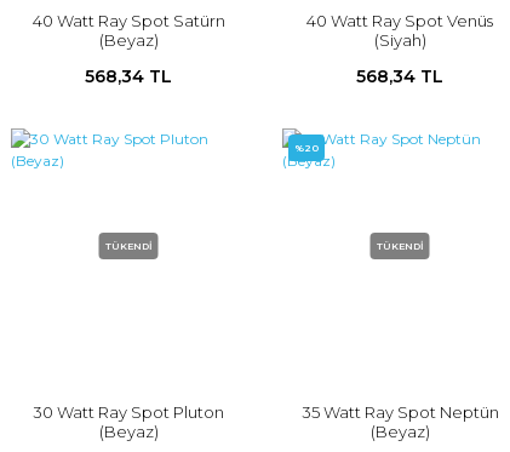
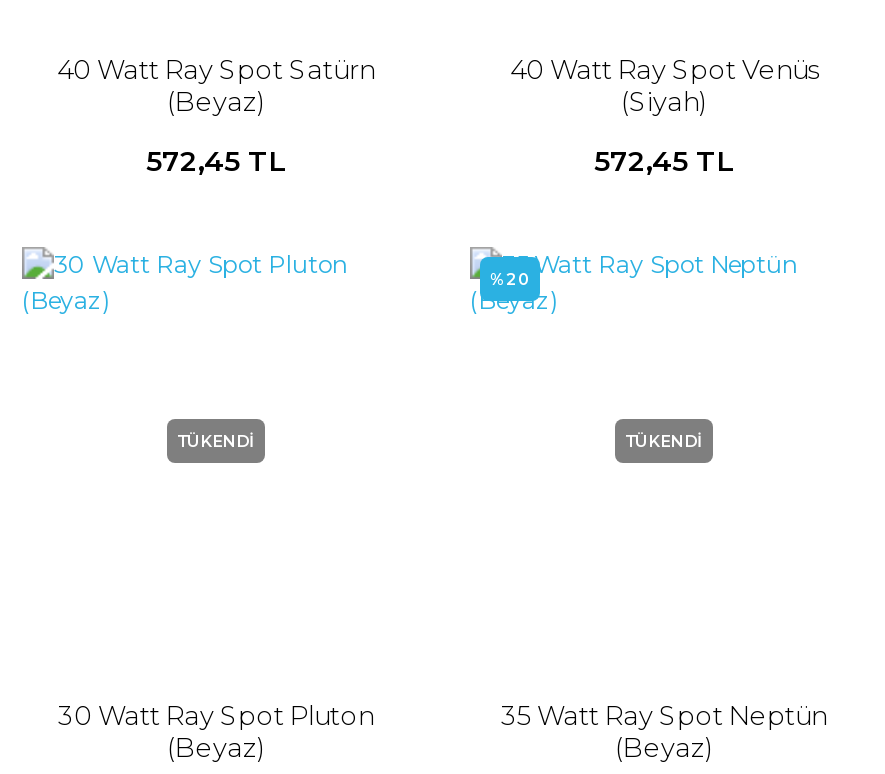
- 568,34 TL
+ 572,45 TL

- 568,34 TL
+ 572,45 TL
